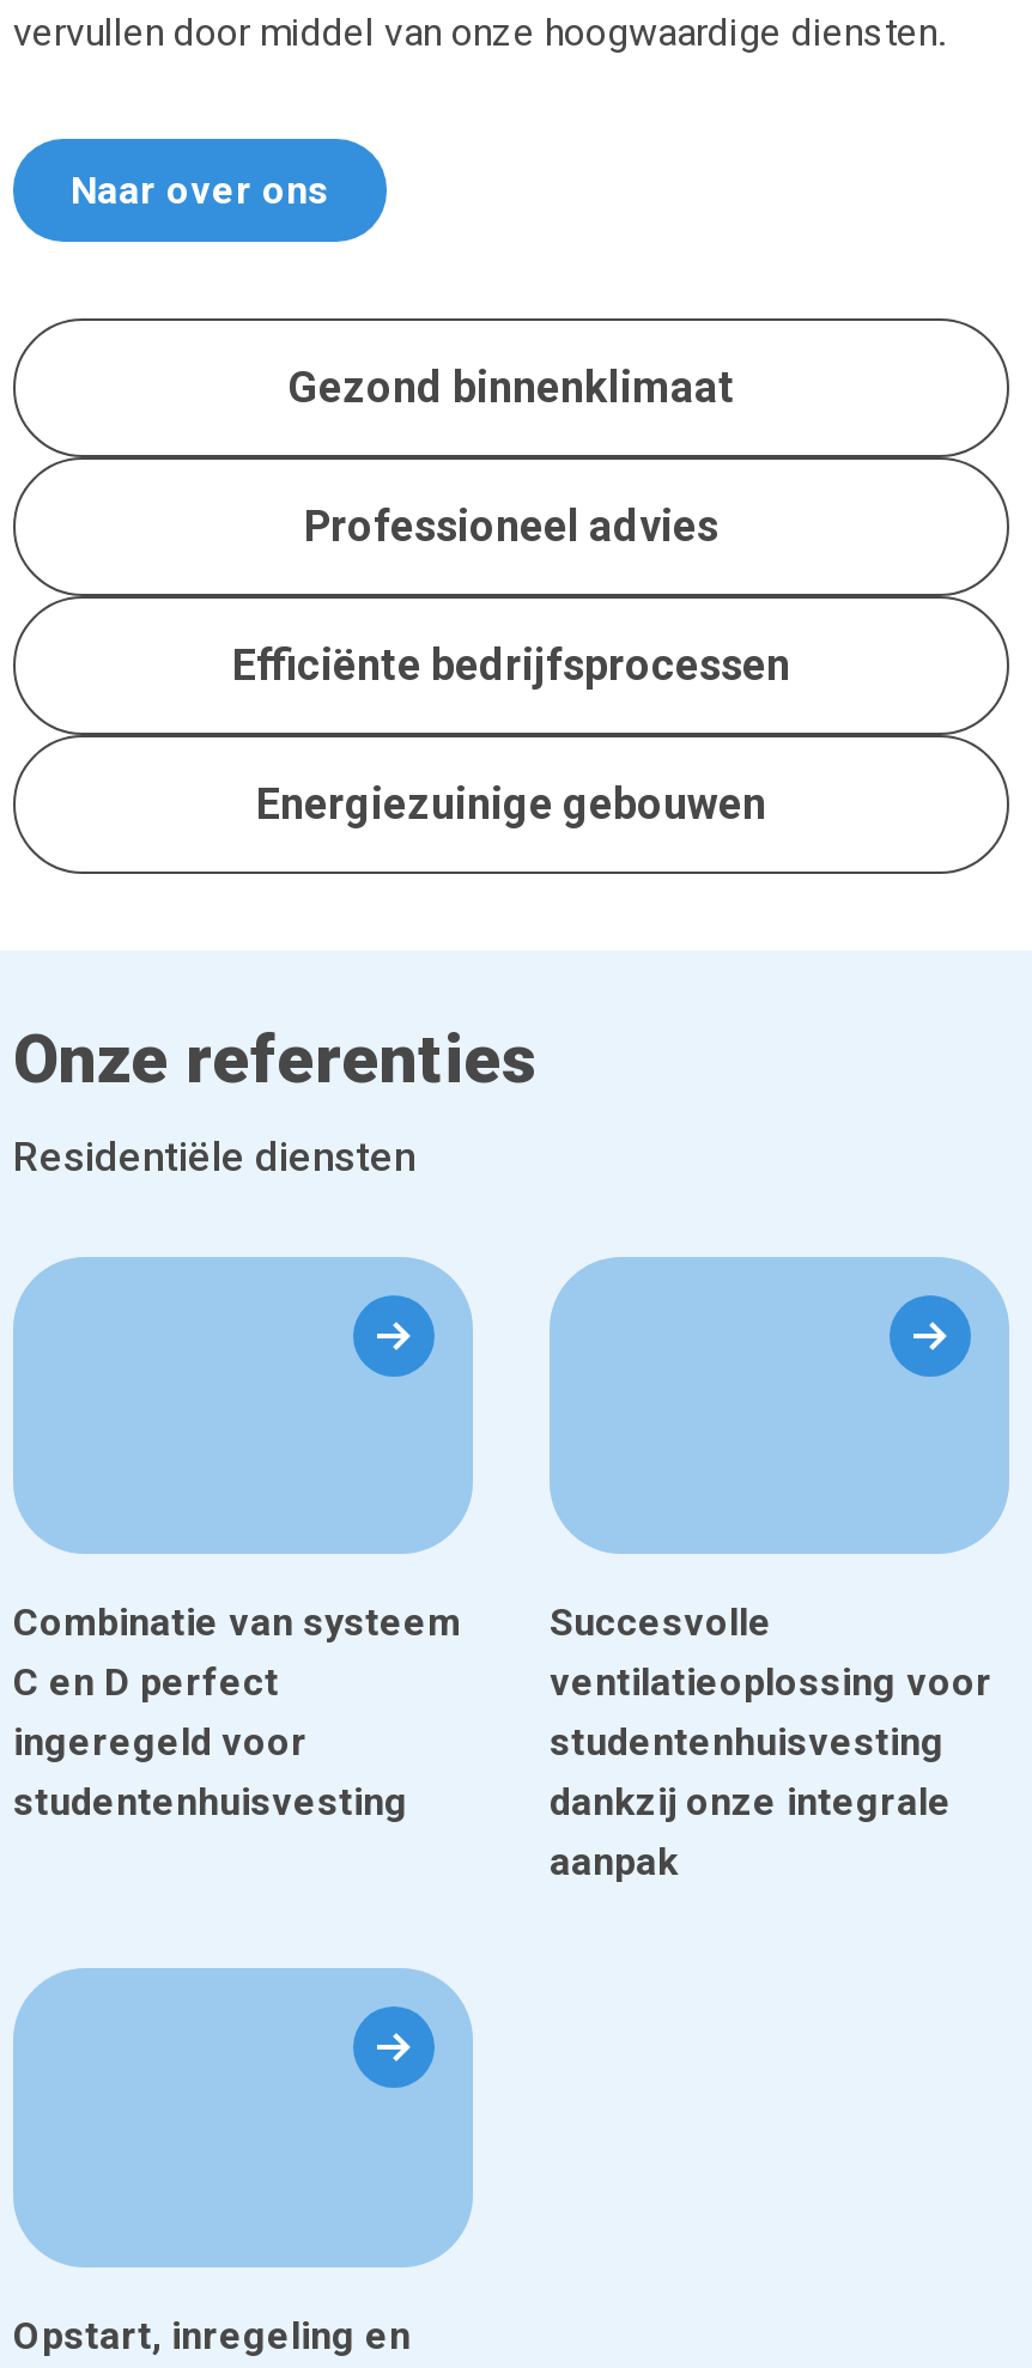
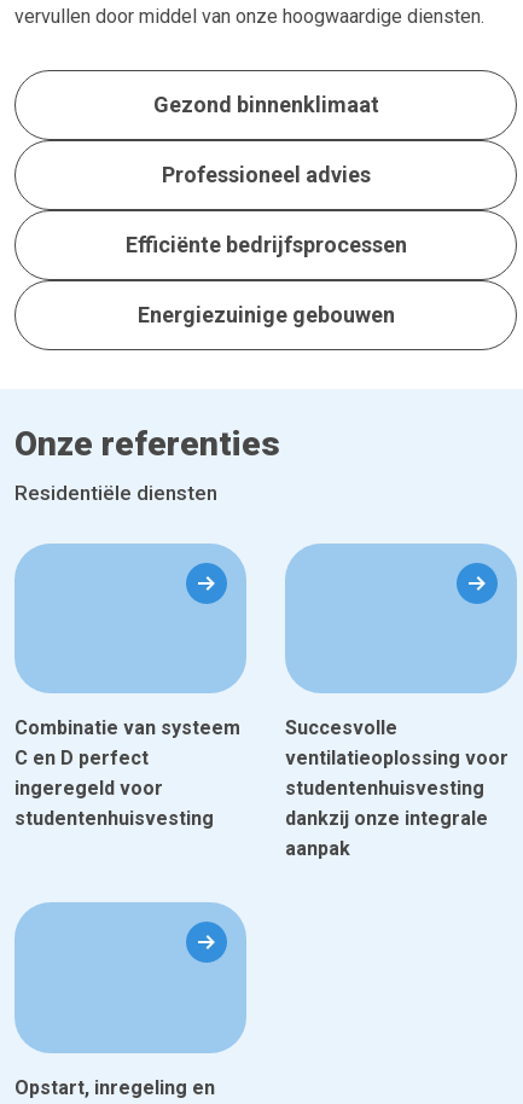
- Naar over ons
